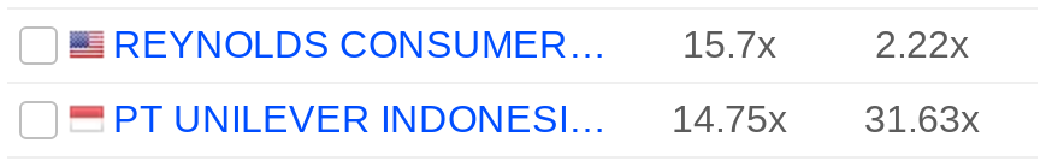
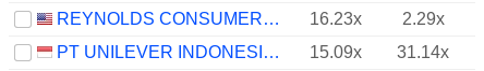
- 15.7x
- 2.22x
+ 16.23x
+ 2.29x

- 14.75x
- 31.63x
+ 15.09x
+ 31.14x
